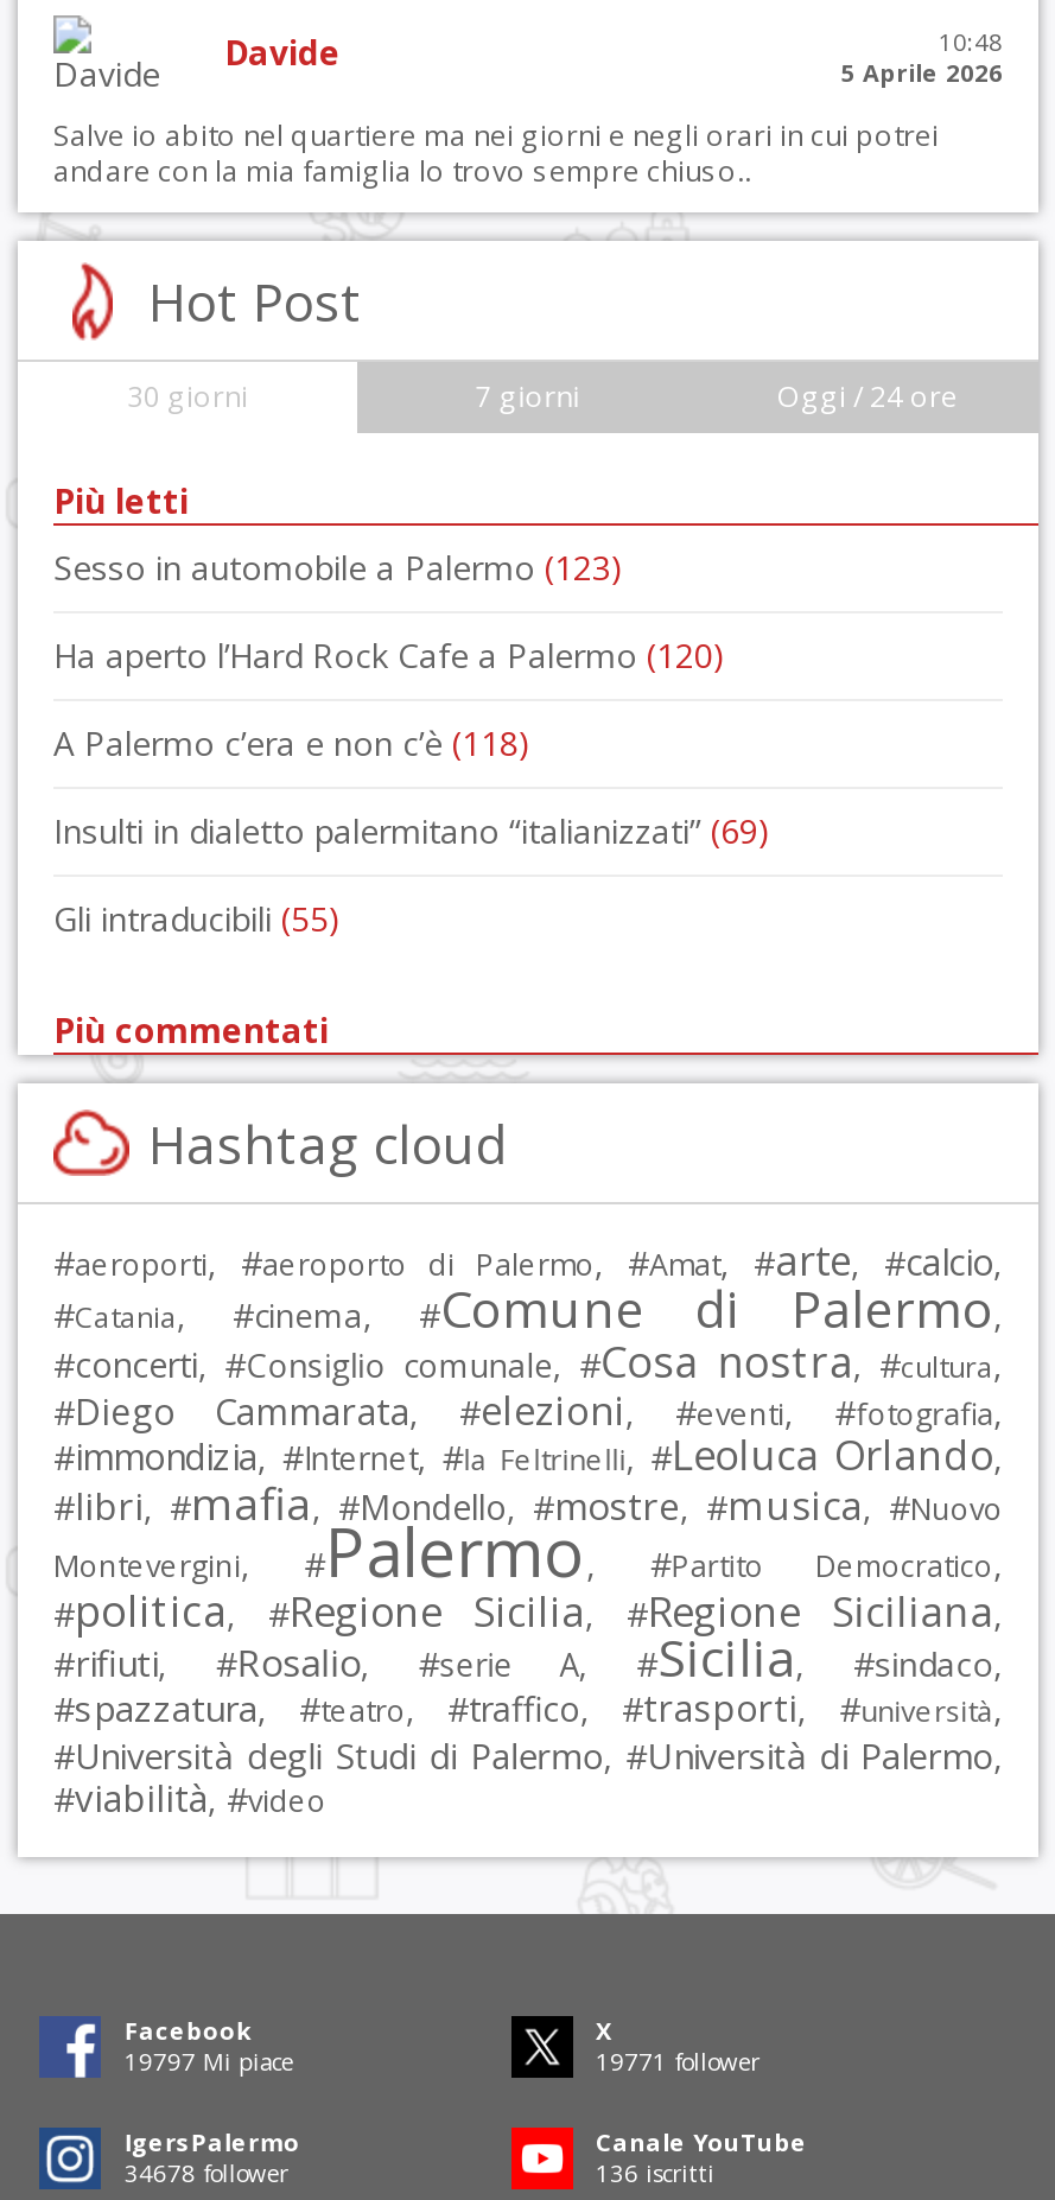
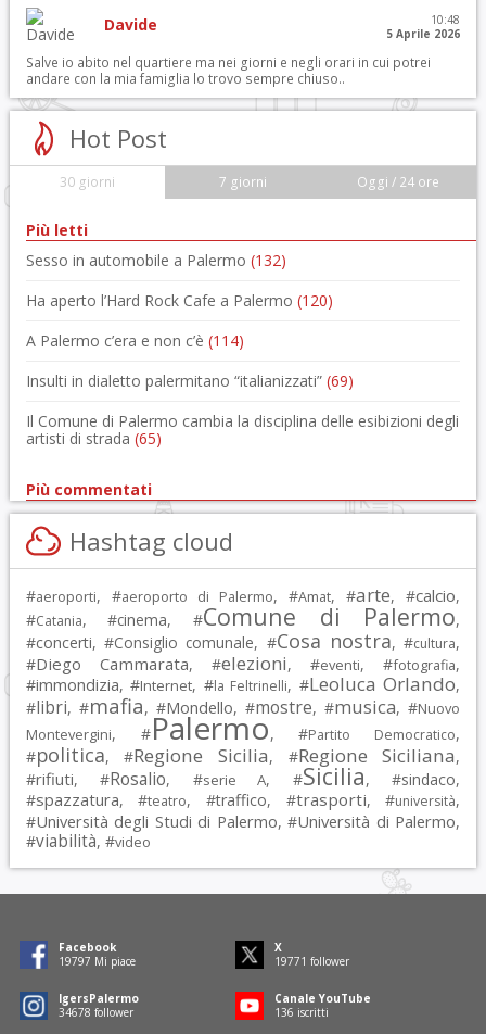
- Sesso in automobile a Palermo (123)
+ Sesso in automobile a Palermo (132)

- A Palermo c’era e non c’è (118)
+ A Palermo c’era e non c’è (114)

- Gli intraducibili (55)
+ Il Comune di Palermo cambia la disciplina delle esibizioni degli
+ artisti di strada (65)
